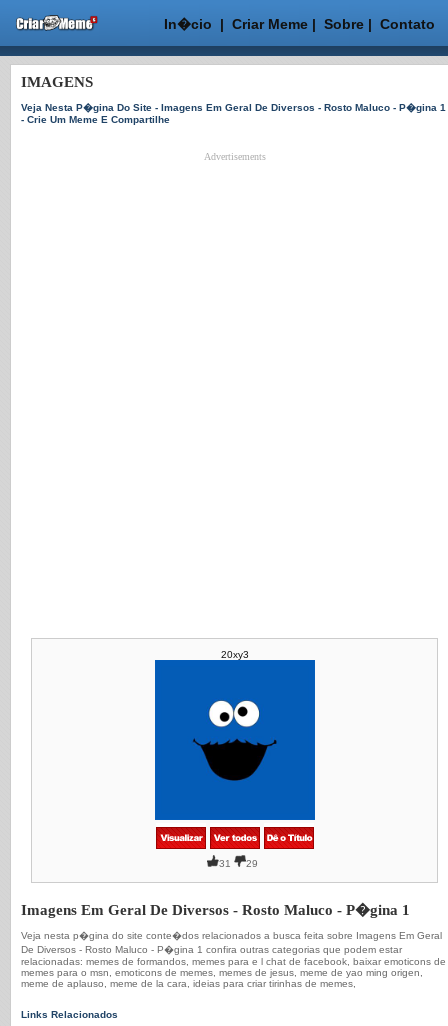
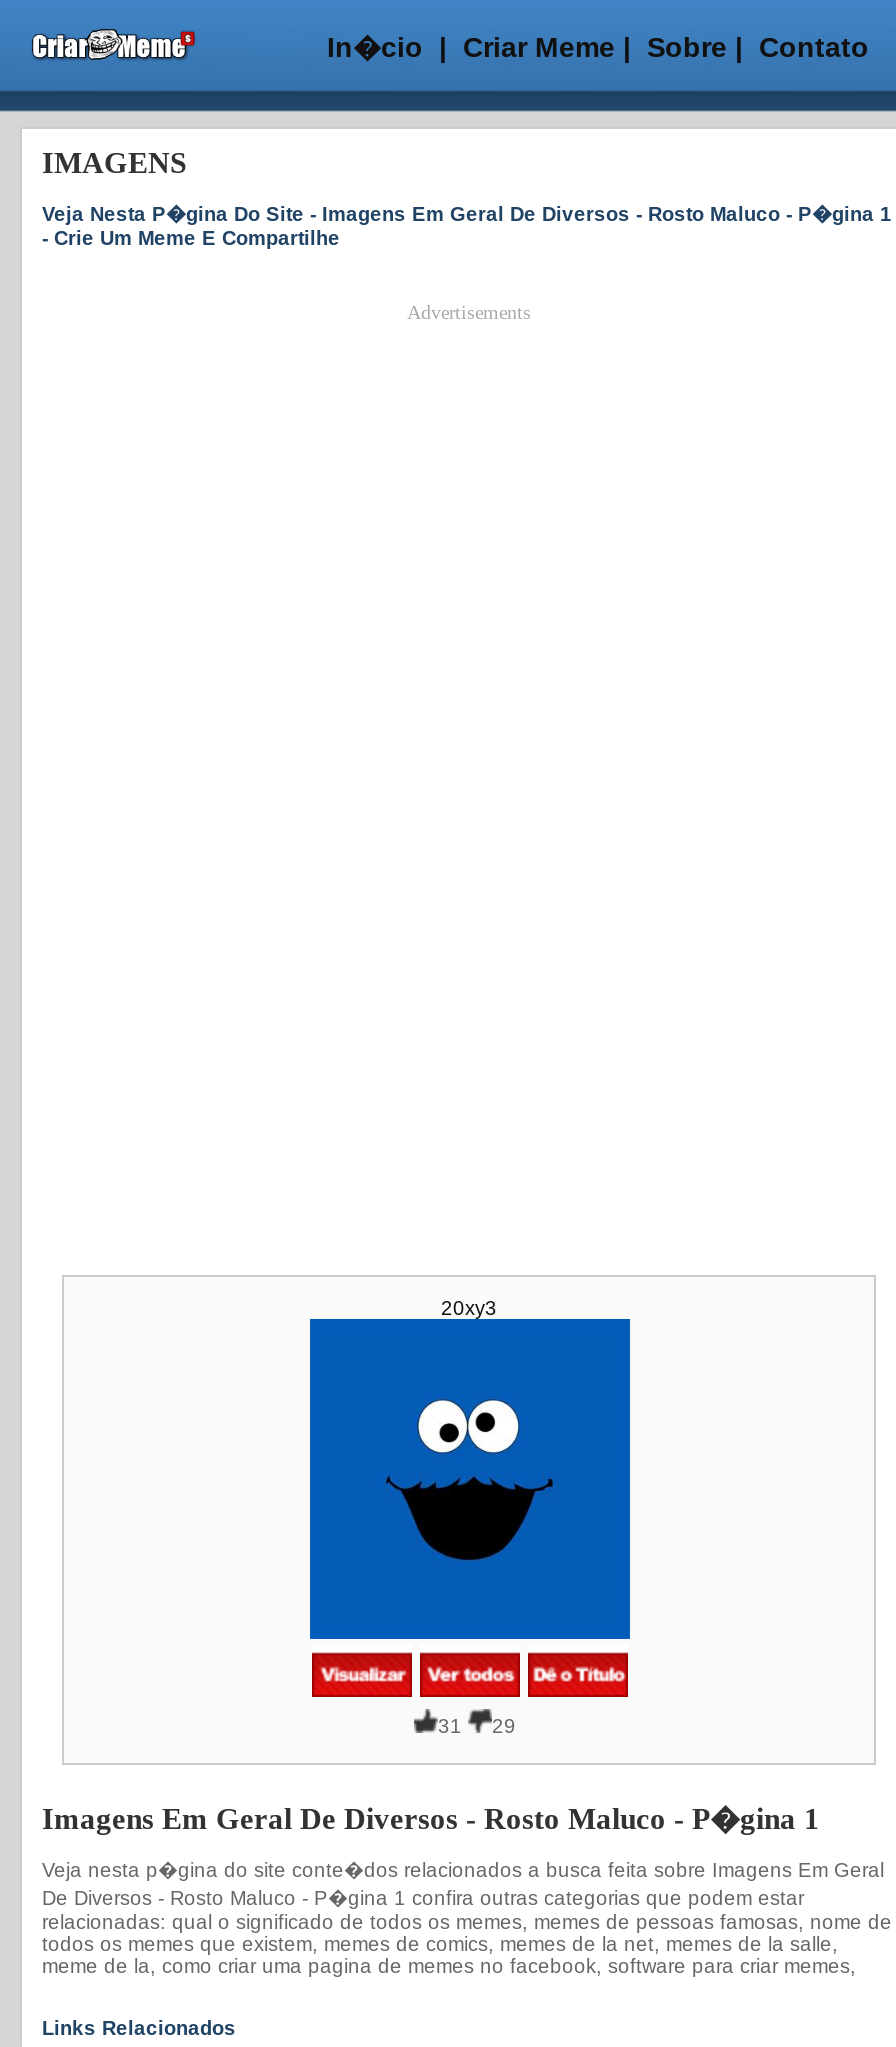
- relacionadas: memes de formandos, memes para e l chat de facebook, baixar emoticons de
- memes para o msn, emoticons de memes, memes de jesus, meme de yao ming origen,
- meme de aplauso, meme de la cara, ideias para criar tirinhas de memes,
+ relacionadas: qual o significado de todos os memes, memes de pessoas famosas, nome de
+ todos os memes que existem, memes de comics, memes de la net, memes de la salle,
+ meme de la, como criar uma pagina de memes no facebook, software para criar memes,
